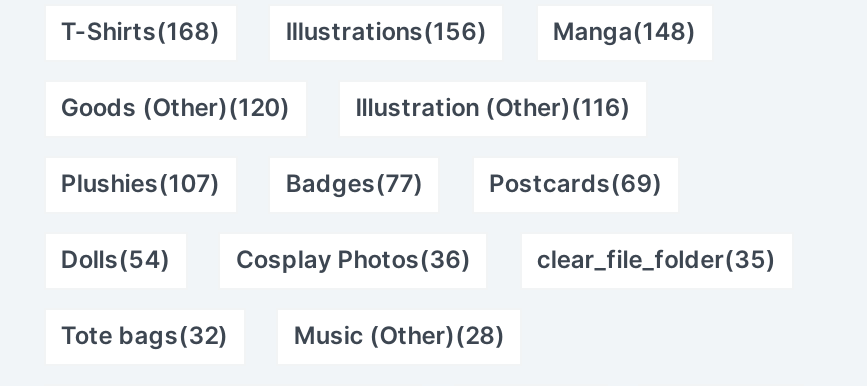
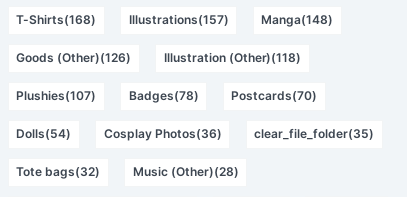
- Illustrations(156)
+ Illustrations(157)

- Goods (Other)(120)
+ Goods (Other)(126)

- Illustration (Other)(116)
+ Illustration (Other)(118)

- Badges(77)
- Postcards(69)
+ Badges(78)
+ Postcards(70)
